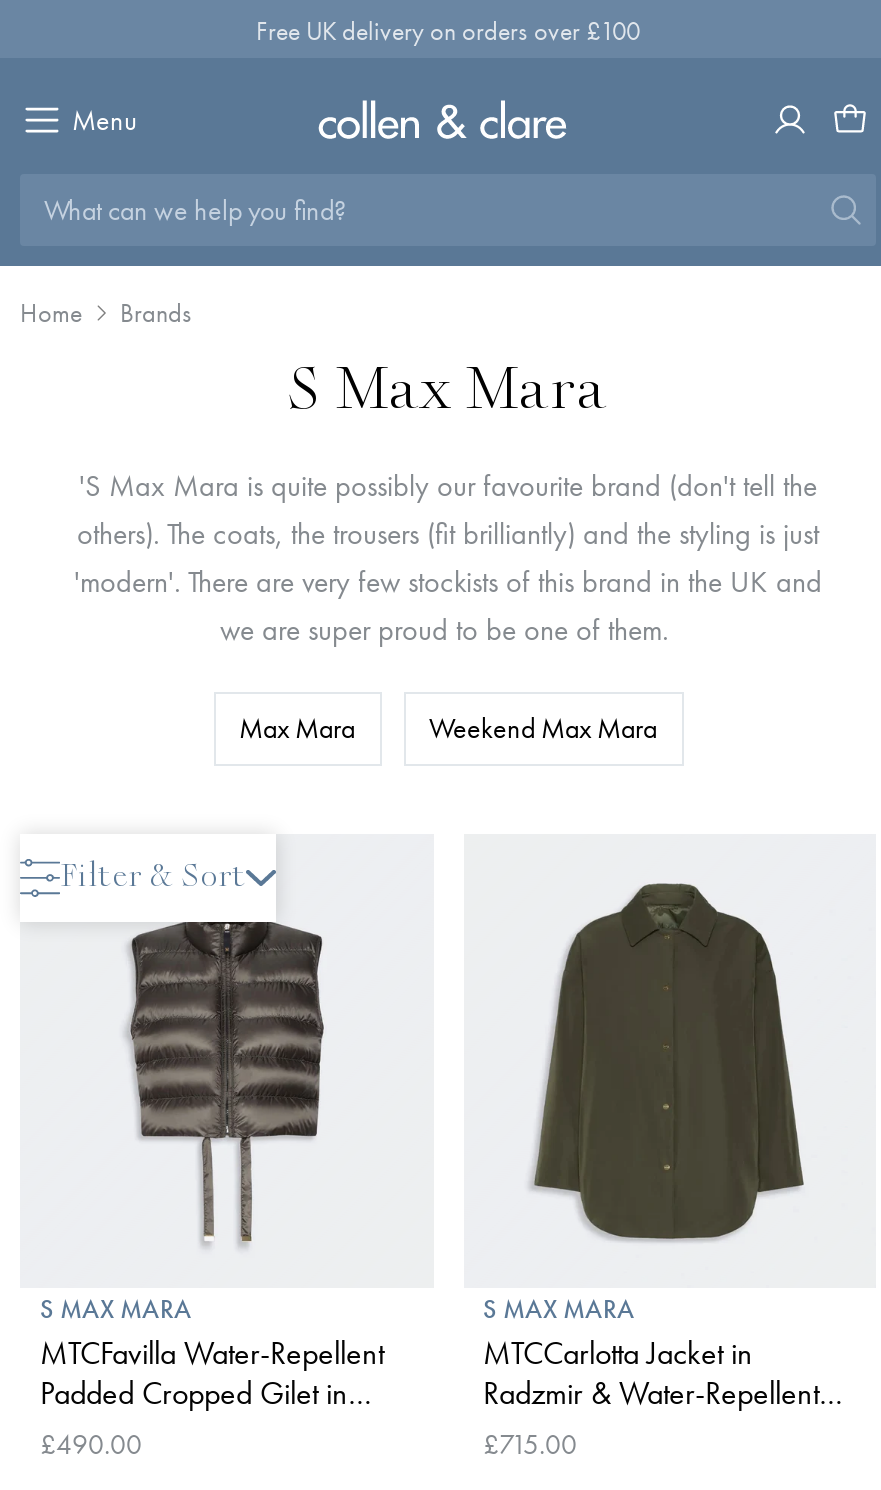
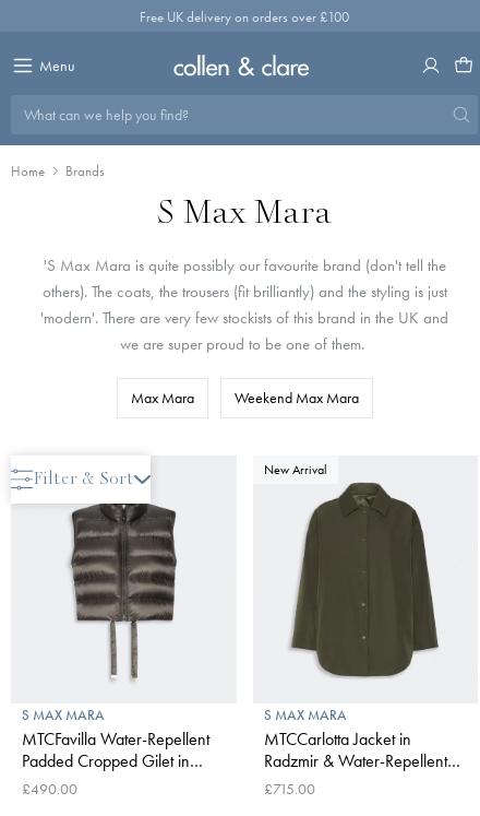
+ New Arrival
